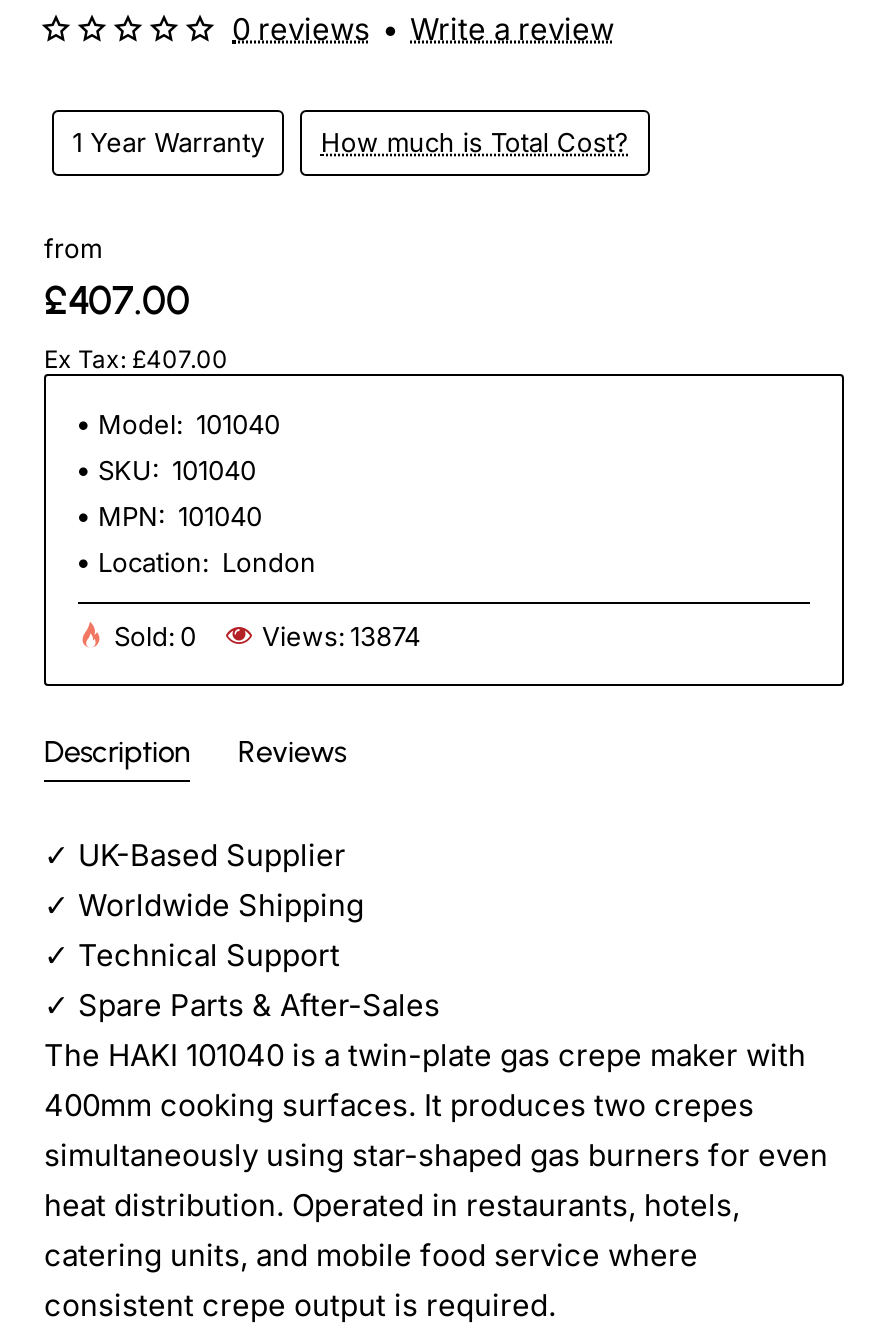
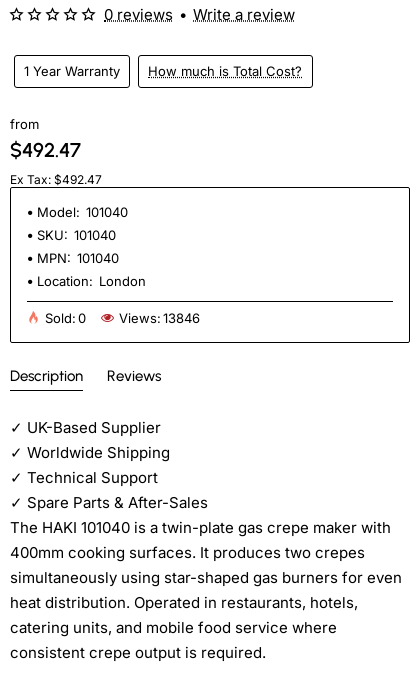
- £407.00
+ $492.47

- Ex Tax: £407.00
+ Ex Tax: $492.47

- Views: 13874
+ Views: 13846
